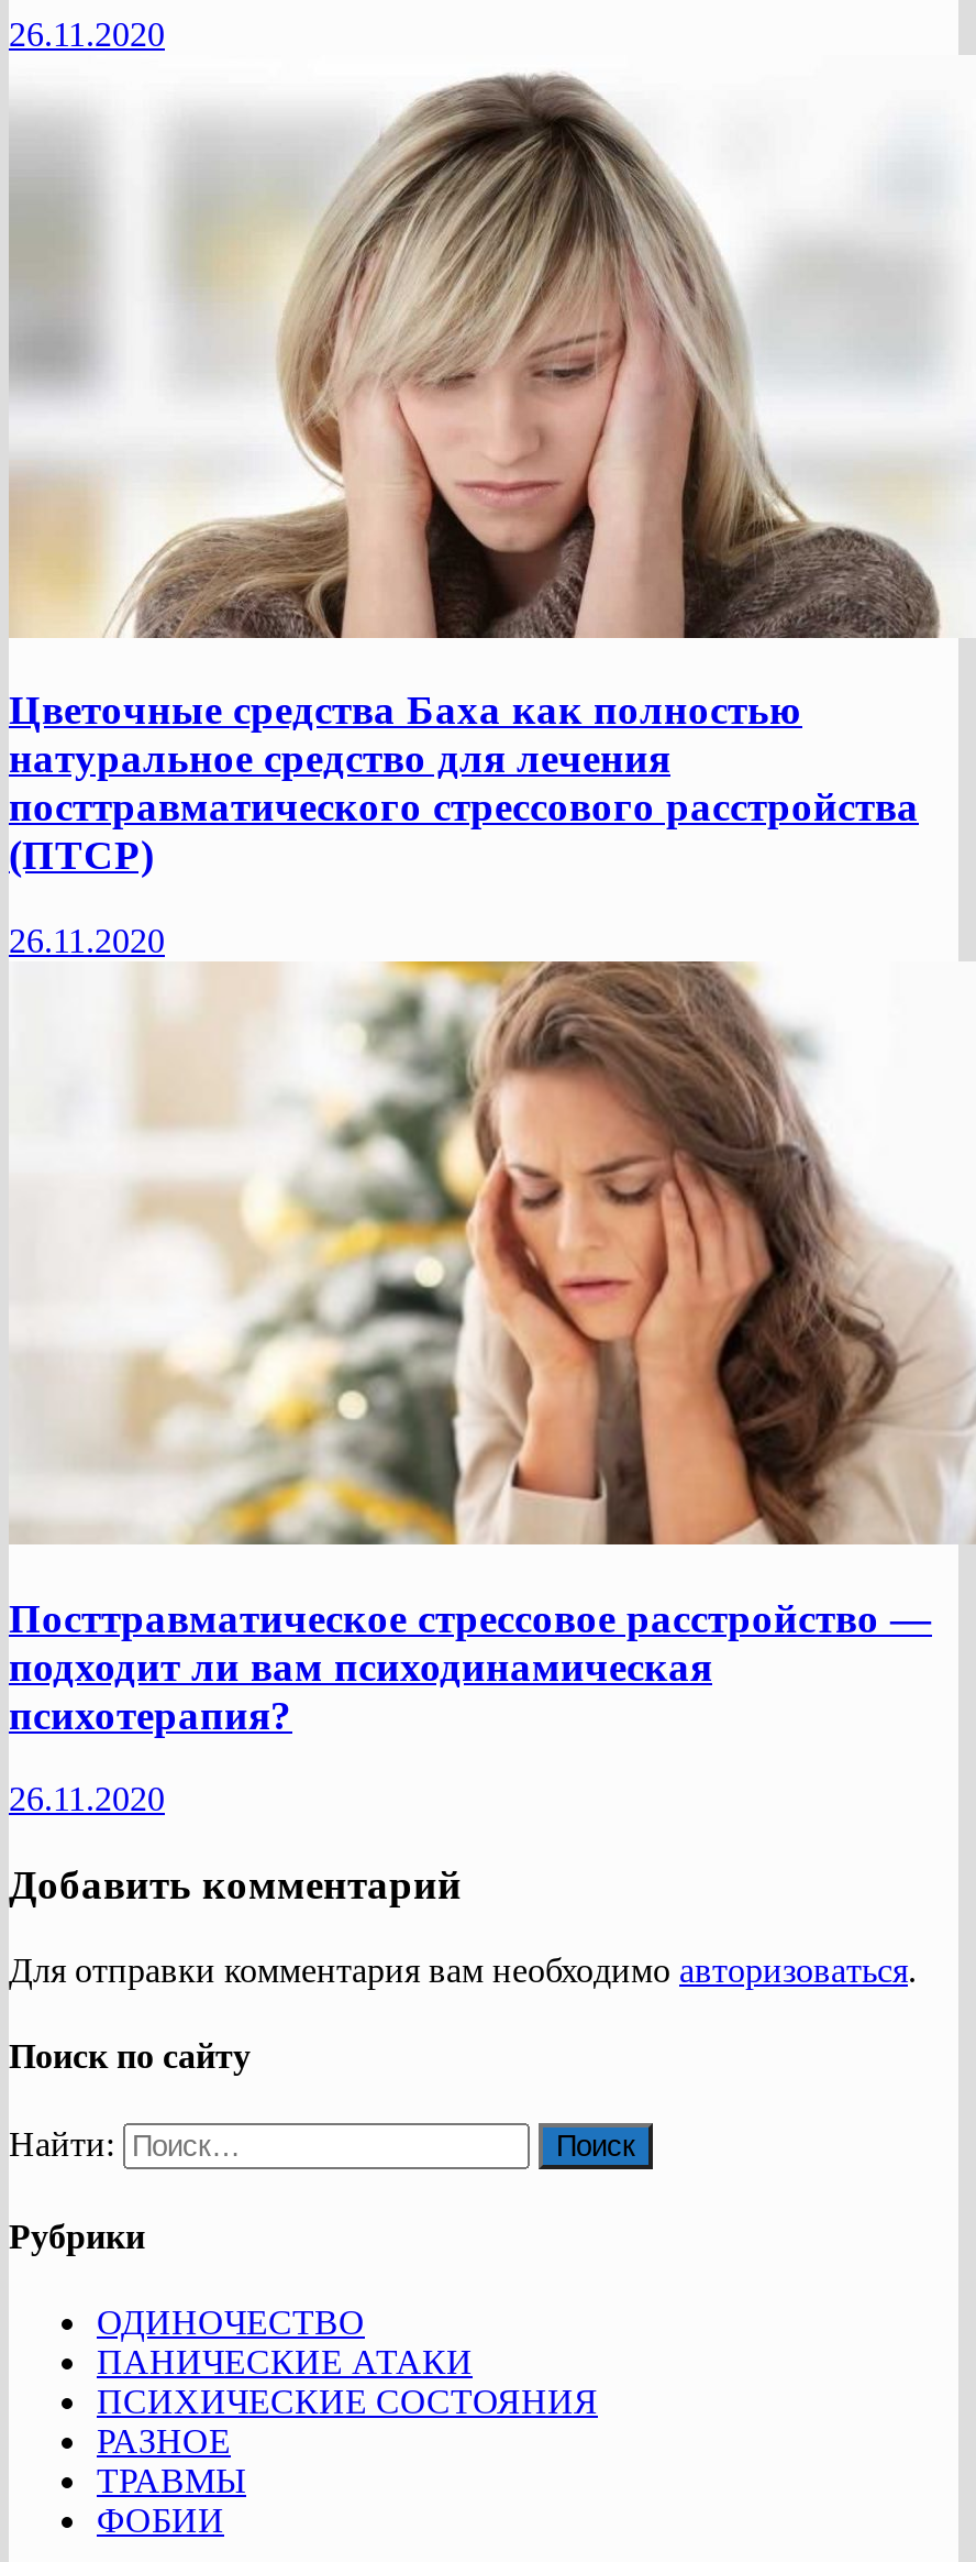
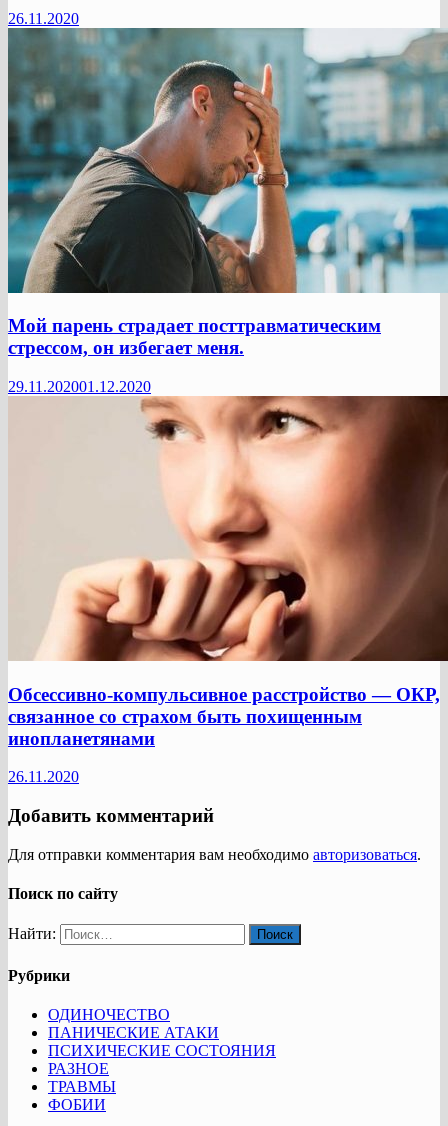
- [image]
- Цветочные средства Баха как полностью
- натуральное средство для лечения
- посттравматического стрессового расстройства
- (ПТСР)
+ [image]
+ Мой парень страдает посттравматическим
+ стрессом, он избегает меня.

- 26.11.2020
+ 29.11.202001.12.2020

- [image]
+ [image]

- Посттравматическое стрессовое расстройство —
- подходит ли вам психодинамическая
- психотерапия?
+ Обсессивно-компульсивное расстройство — ОКР,
+ связанное со страхом быть похищенным
+ инопланетянами
